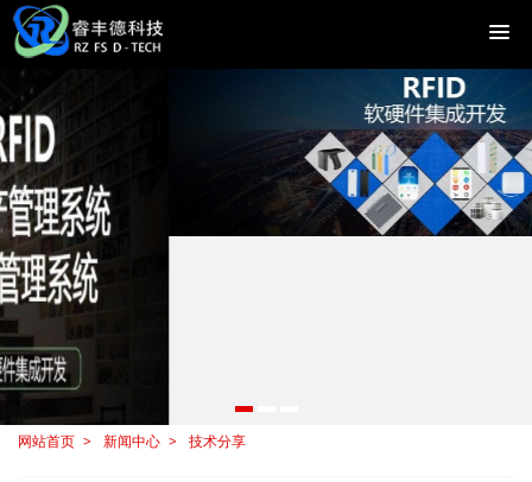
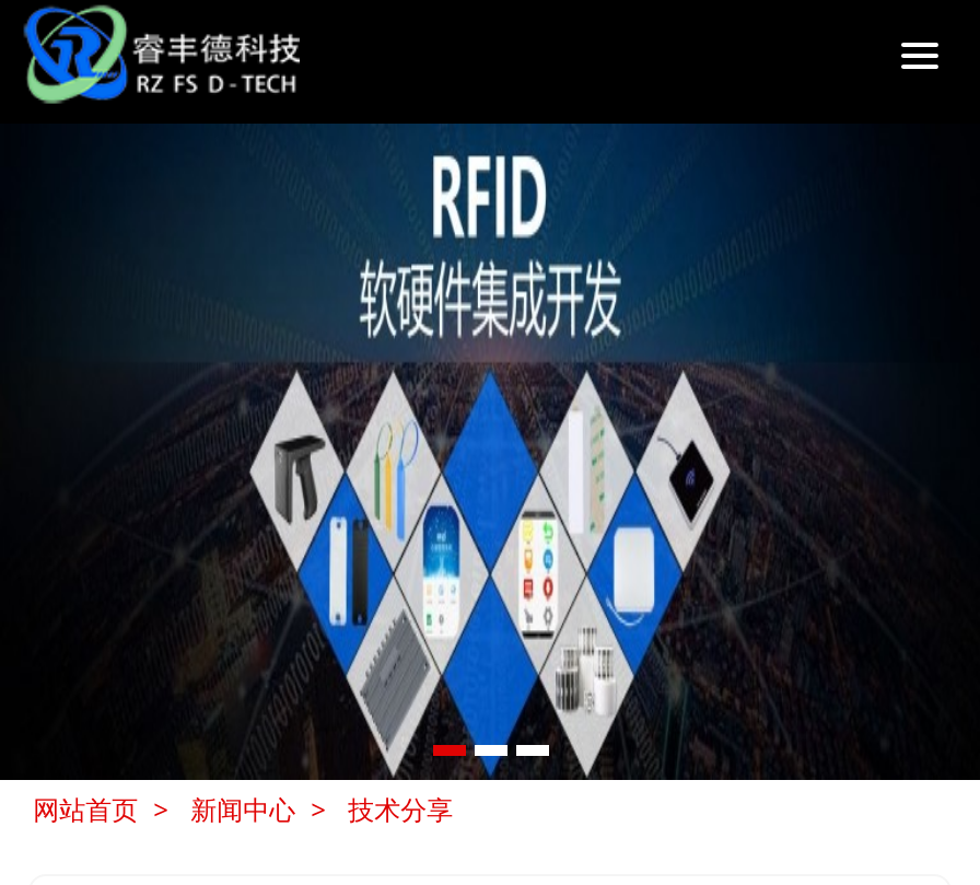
- [image]
+ [image]
